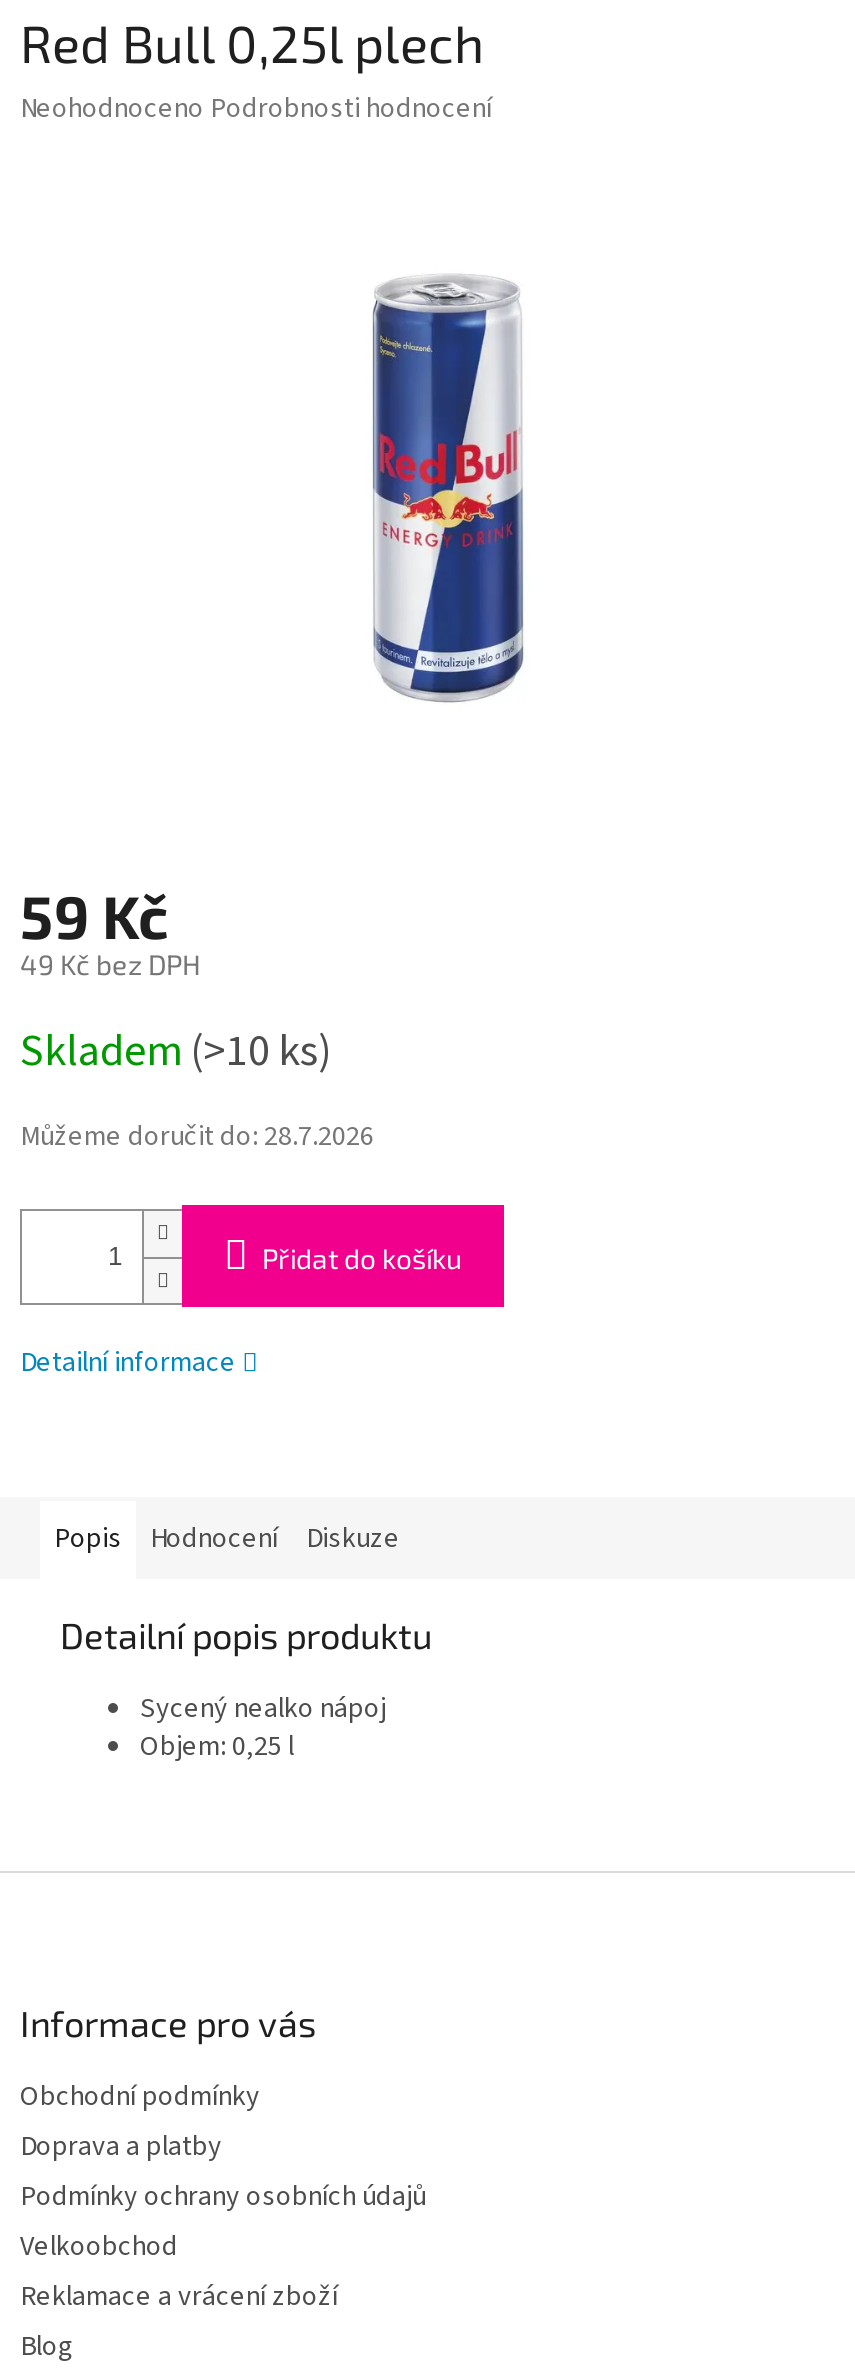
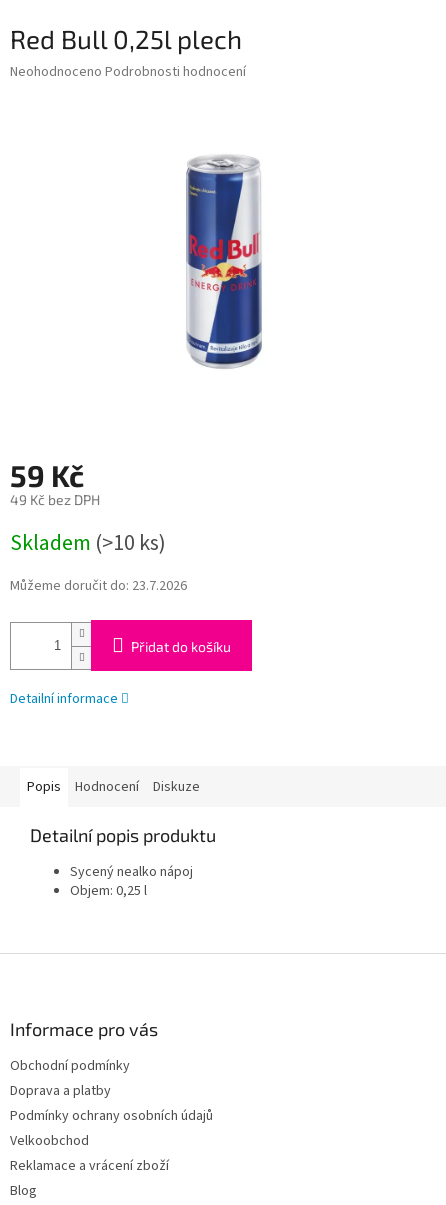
- Můžeme doručit do: 28.7.2026
+ Můžeme doručit do: 23.7.2026
